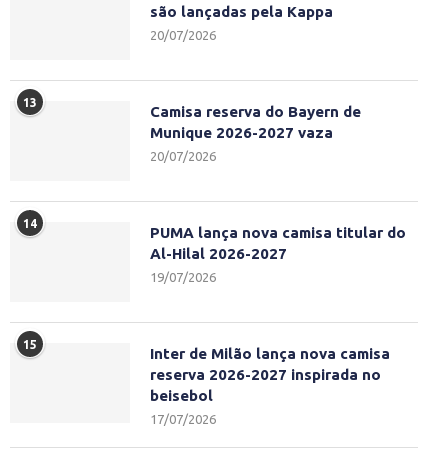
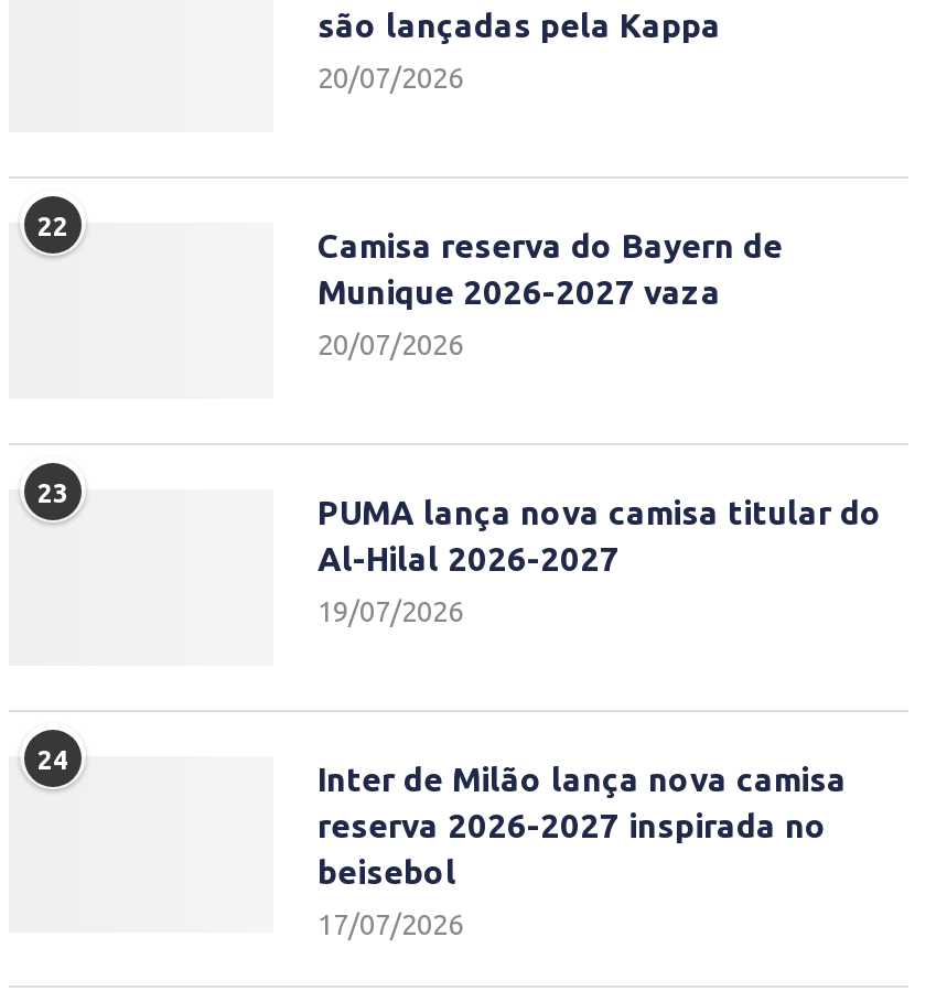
- 13
+ 22

- 14
+ 23

- 15
+ 24
